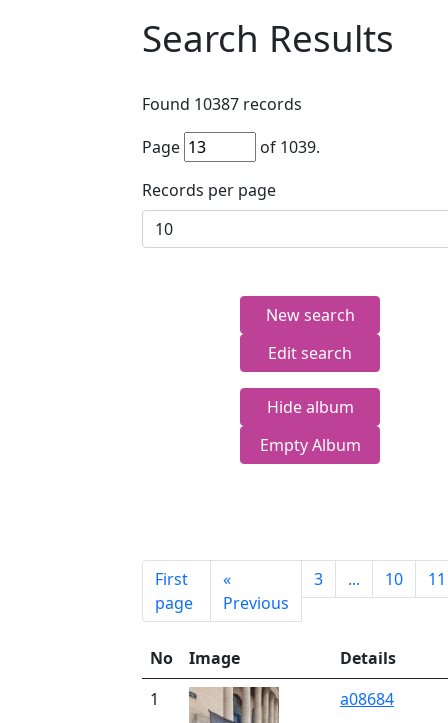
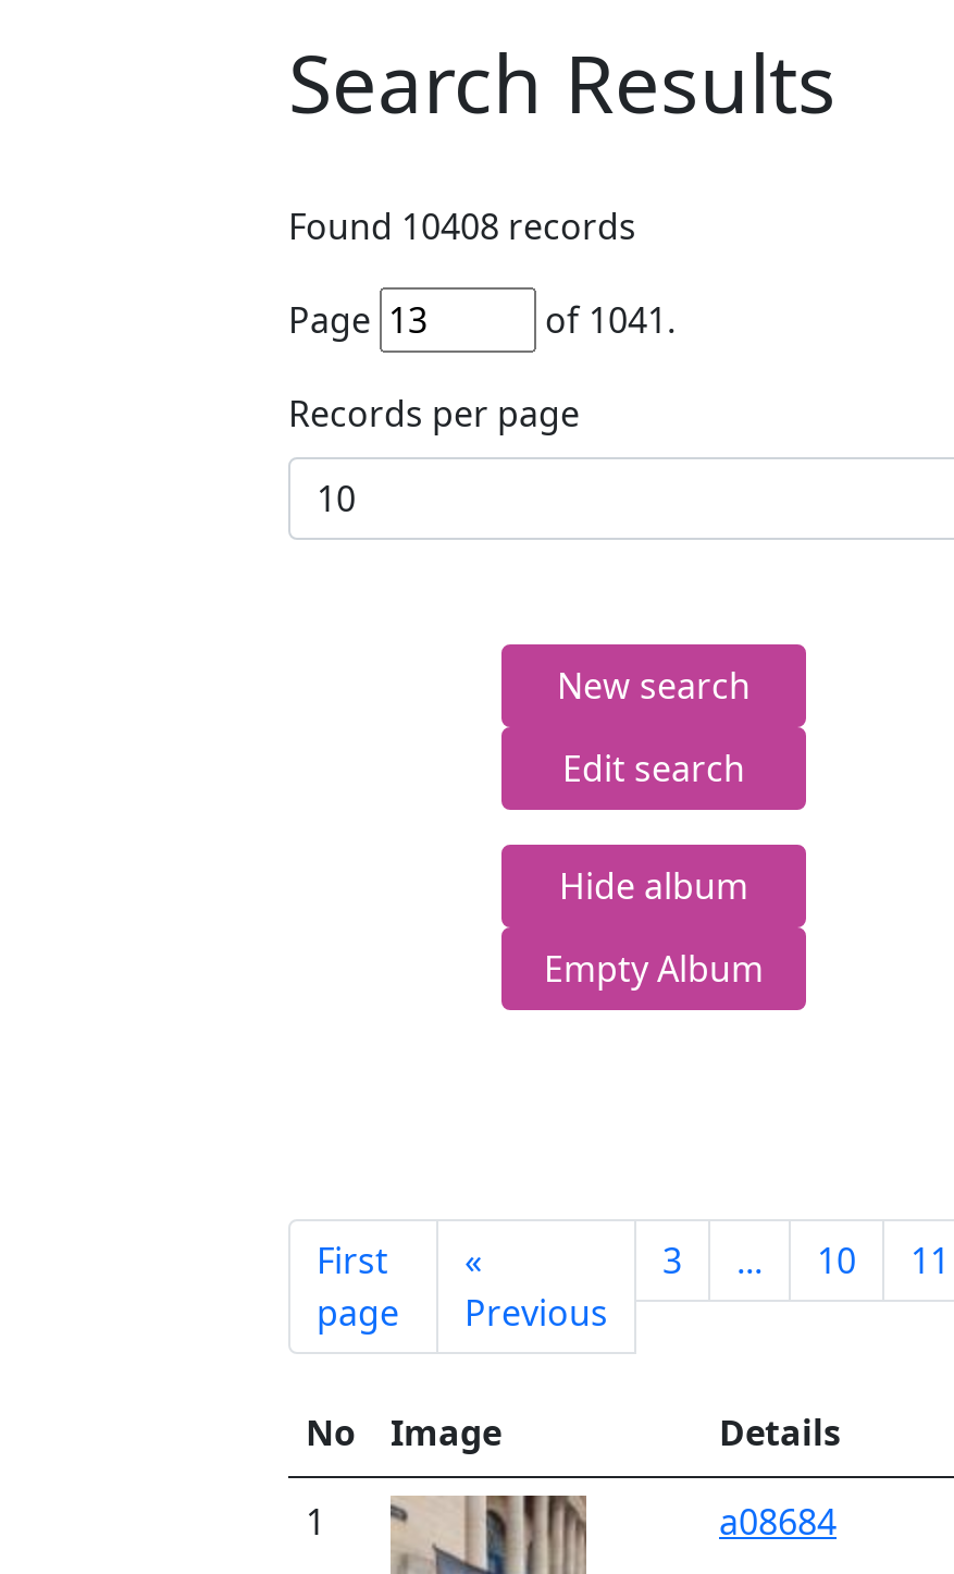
- Found 10387 records
+ Found 10408 records

- of 1039.
+ of 1041.
